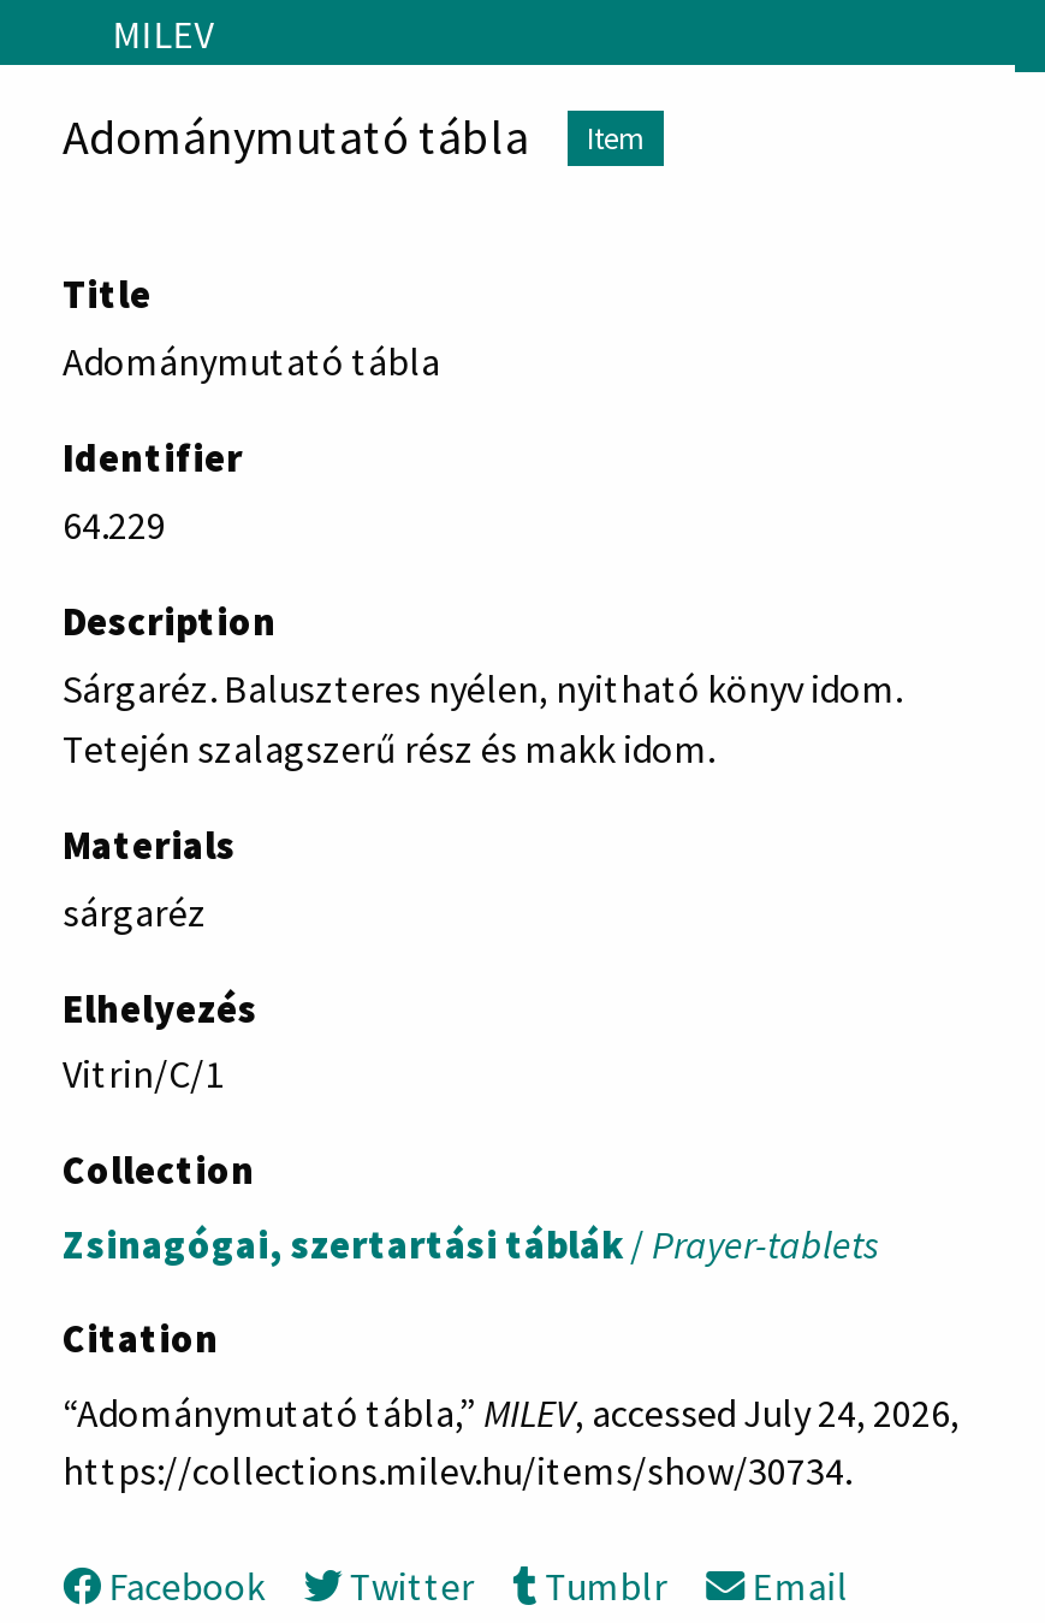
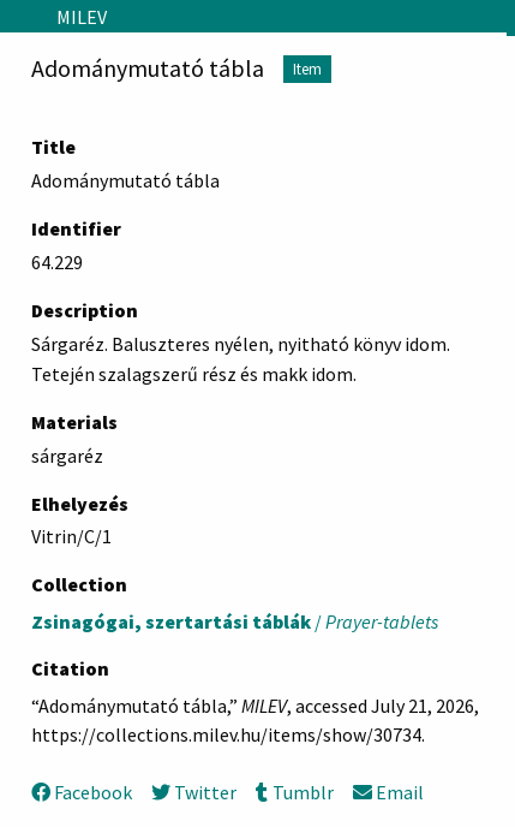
- “Adománymutató tábla,” MILEV, accessed July 24, 2026,
+ “Adománymutató tábla,” MILEV, accessed July 21, 2026,
